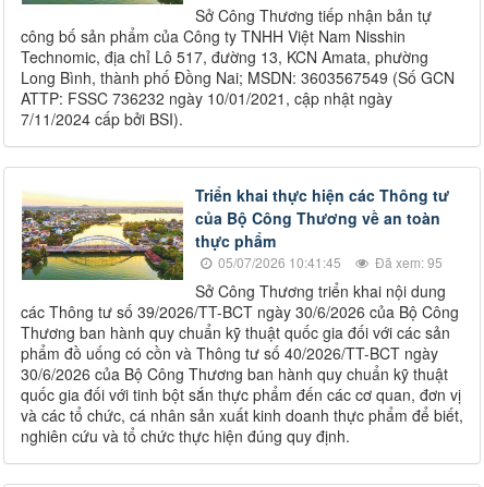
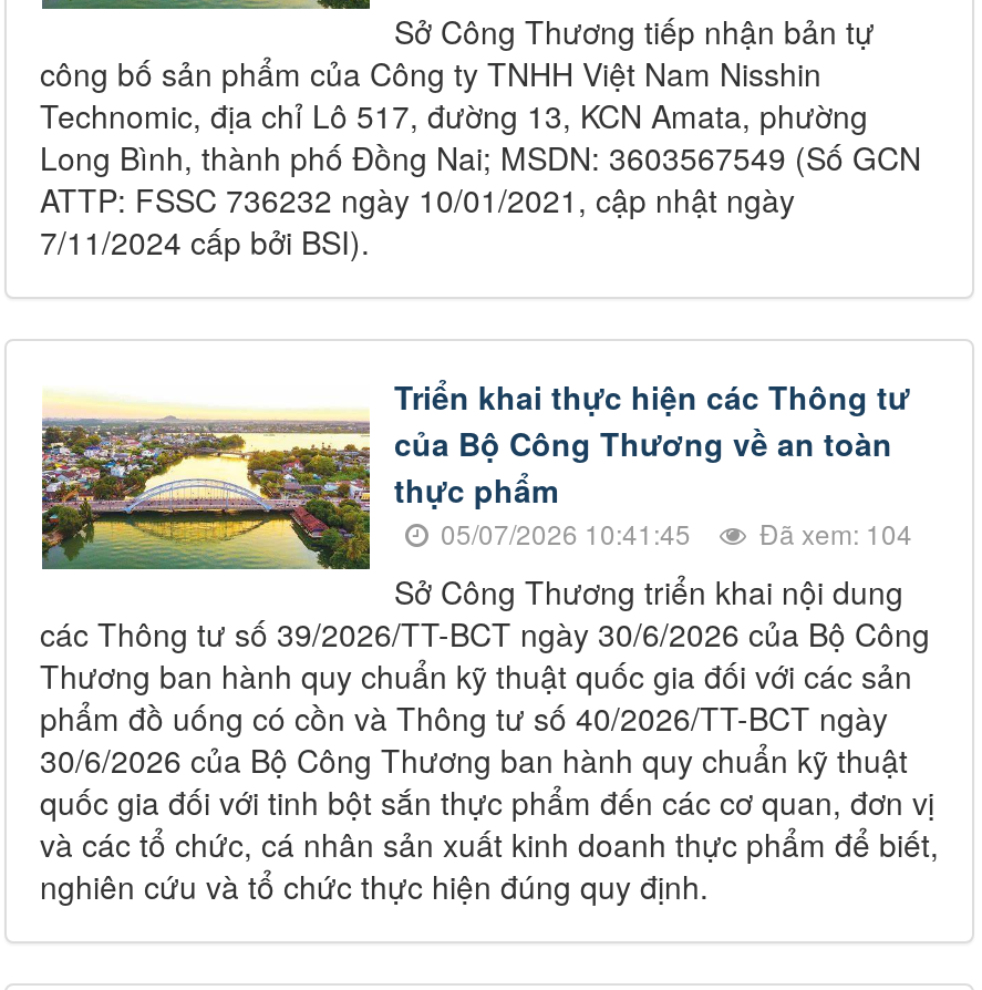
- 05/07/2026 10:41:45 Đã xem: 95
+ 05/07/2026 10:41:45 Đã xem: 104
